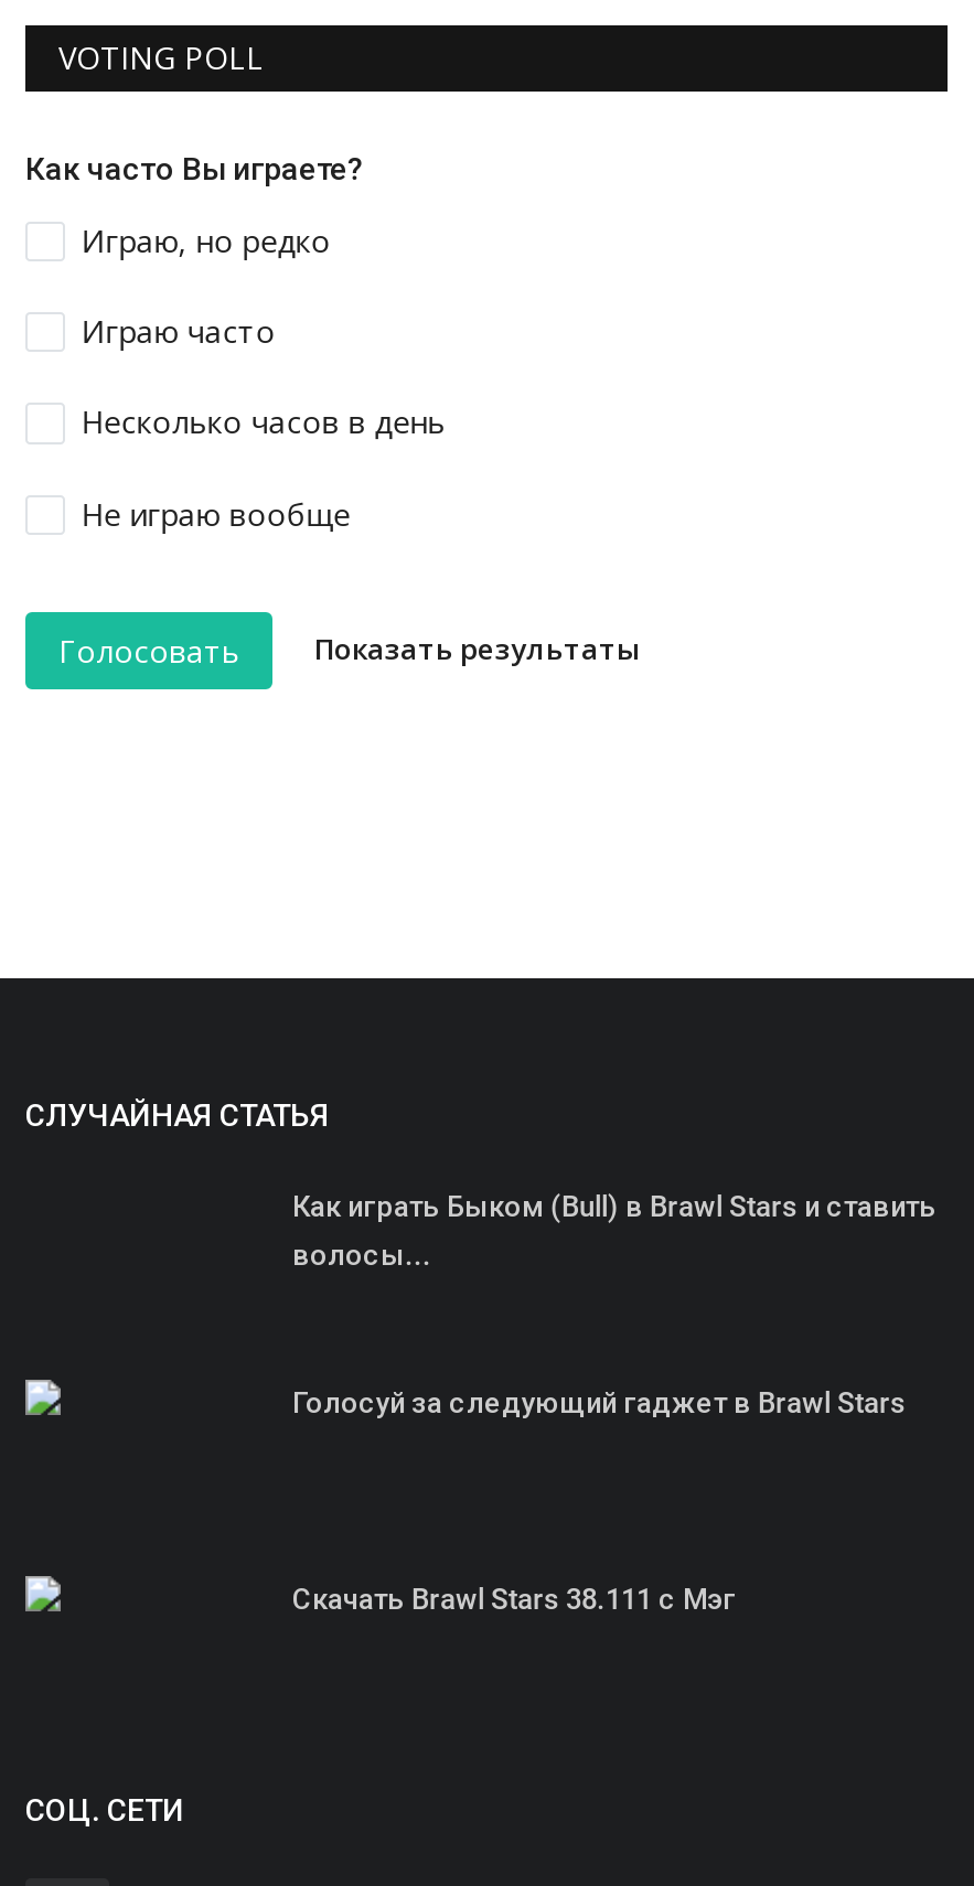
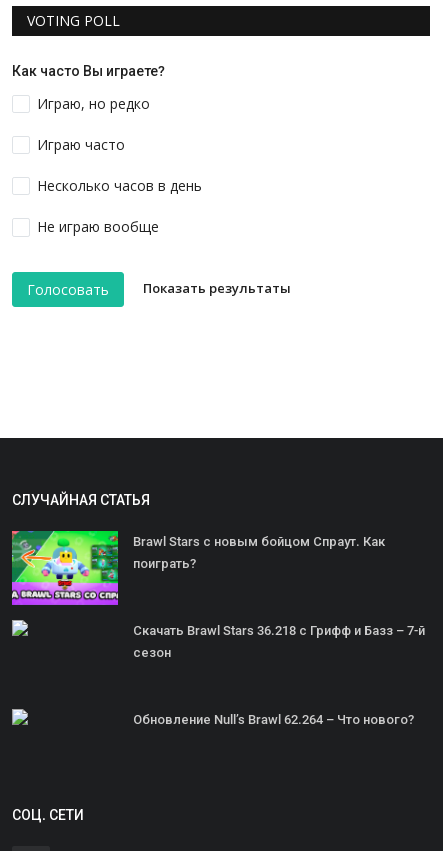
+ [image]

- Как играть Быком (Bull) в Brawl Stars и ставить
- волосы...
+ Brawl Stars с новым бойцом Спраут. Как
+ поиграть?

- Голосуй за следующий гаджет в Brawl Stars
+ Скачать Brawl Stars 36.218 с Грифф и Базз – 7-й
+ сезон

- Скачать Brawl Stars 38.111 с Мэг
+ Обновление Null’s Brawl 62.264 – Что нового?
